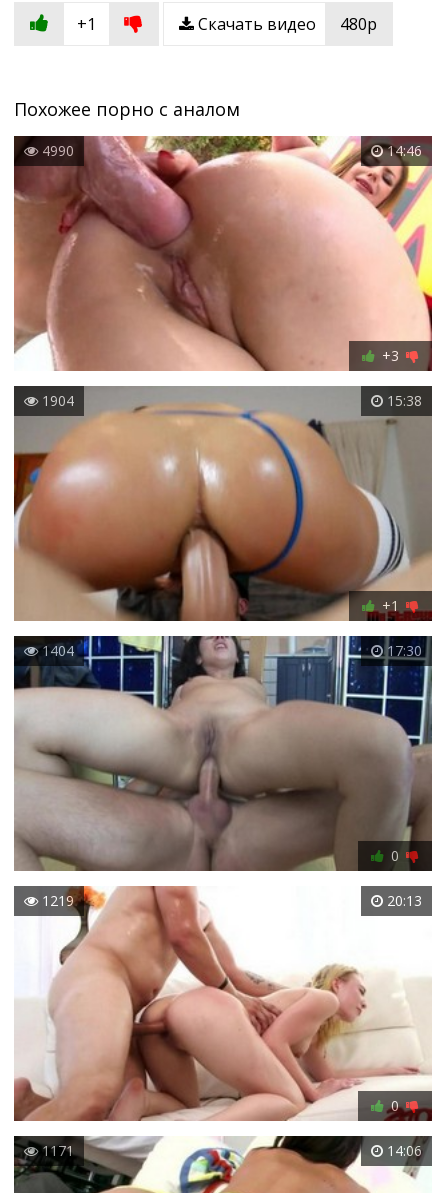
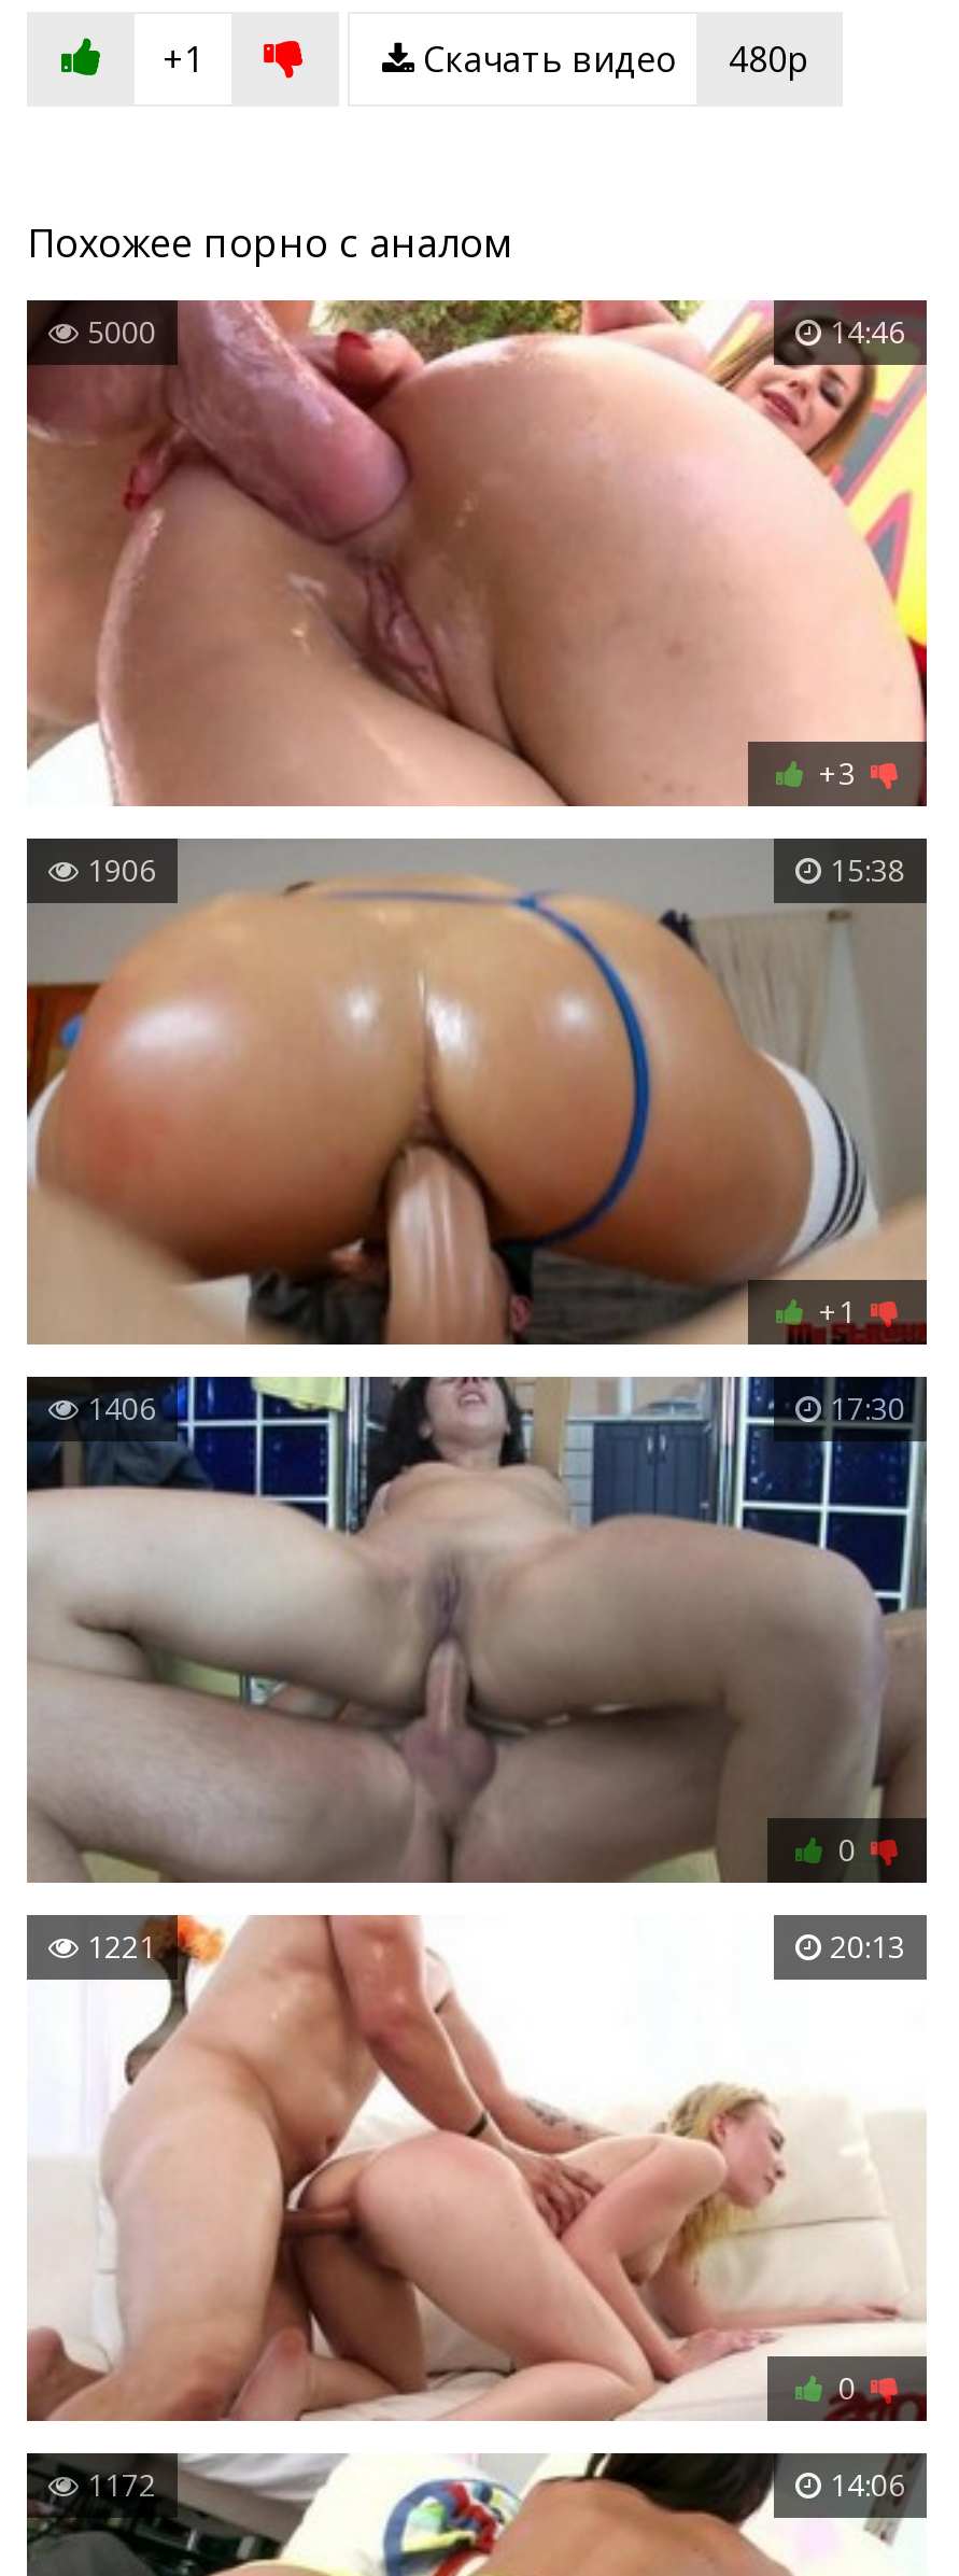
- 4990
+ 5000

- 1904
+ 1906

- 1404
+ 1406

- 1219
+ 1221

- 1171
+ 1172
